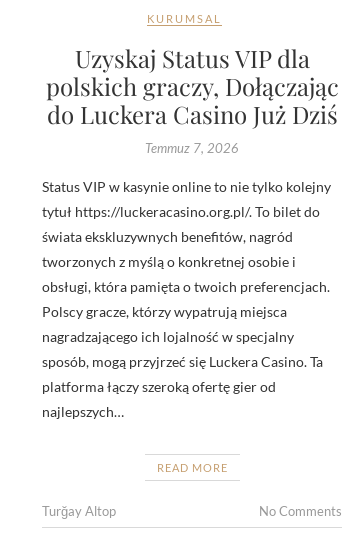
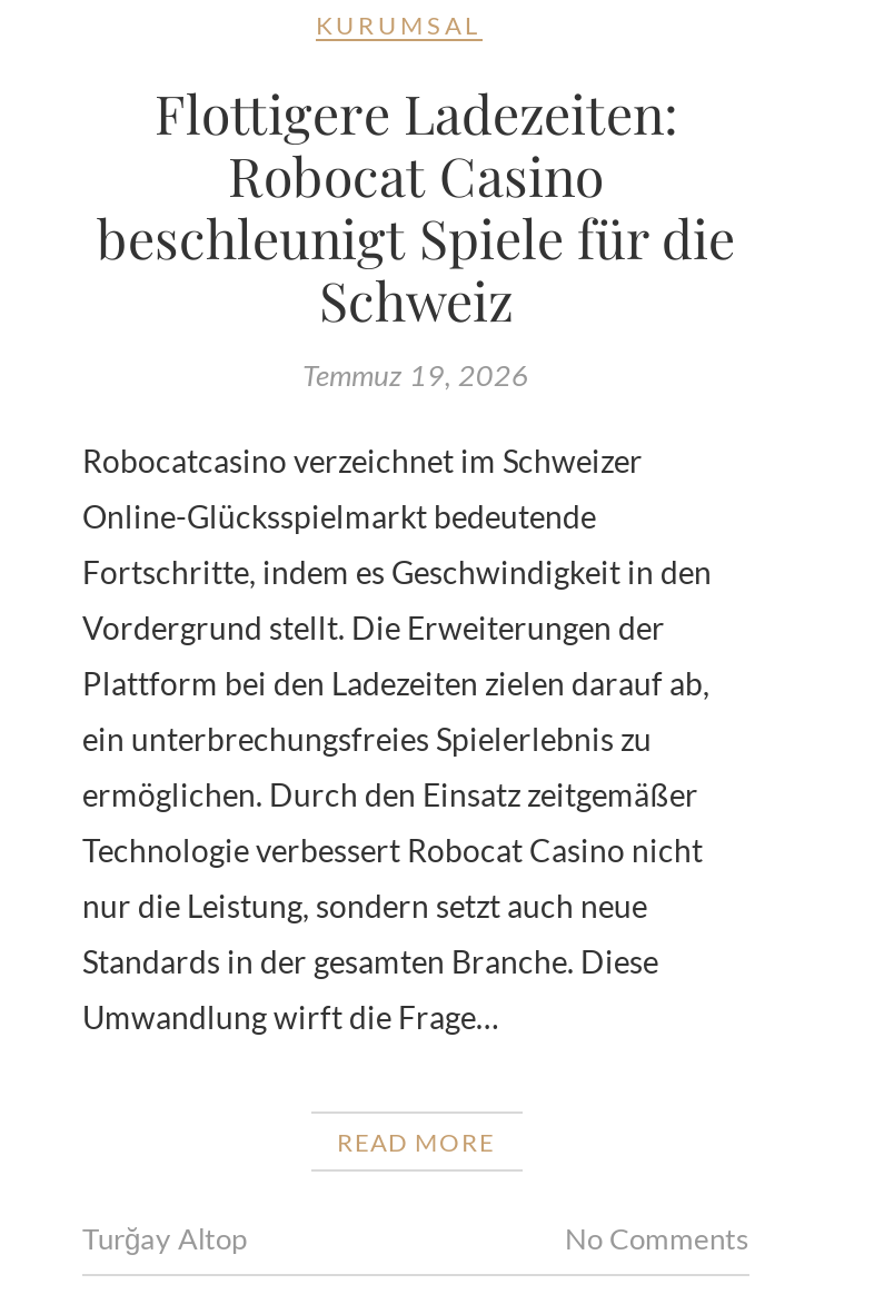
- Uzyskaj Status VIP dla
- polskich graczy, Dołączając
- do Luckera Casino Już Dziś
- Temmuz 7, 2026
- Status VIP w kasynie online to nie tylko kolejny
- tytuł https://luckeracasino.org.pl/. To bilet do
- świata ekskluzywnych benefitów, nagród
- tworzonych z myślą o konkretnej osobie i
- obsługi, która pamięta o twoich preferencjach.
- Polscy gracze, którzy wypatrują miejsca
- nagradzającego ich lojalność w specjalny
- sposób, mogą przyjrzeć się Luckera Casino. Ta
- platforma łączy szeroką ofertę gier od
- najlepszych…
+ Flottigere Ladezeiten:
+ Robocat Casino
+ beschleunigt Spiele für die
+ Schweiz
+ Temmuz 19, 2026
+ Robocatcasino verzeichnet im Schweizer
+ Online-Glücksspielmarkt bedeutende
+ Fortschritte, indem es Geschwindigkeit in den
+ Vordergrund stellt. Die Erweiterungen der
+ Plattform bei den Ladezeiten zielen darauf ab,
+ ein unterbrechungsfreies Spielerlebnis zu
+ ermöglichen. Durch den Einsatz zeitgemäßer
+ Technologie verbessert Robocat Casino nicht
+ nur die Leistung, sondern setzt auch neue
+ Standards in der gesamten Branche. Diese
+ Umwandlung wirft die Frage…
